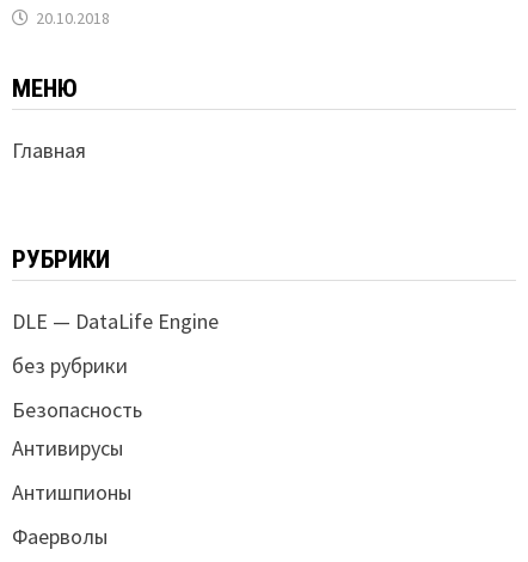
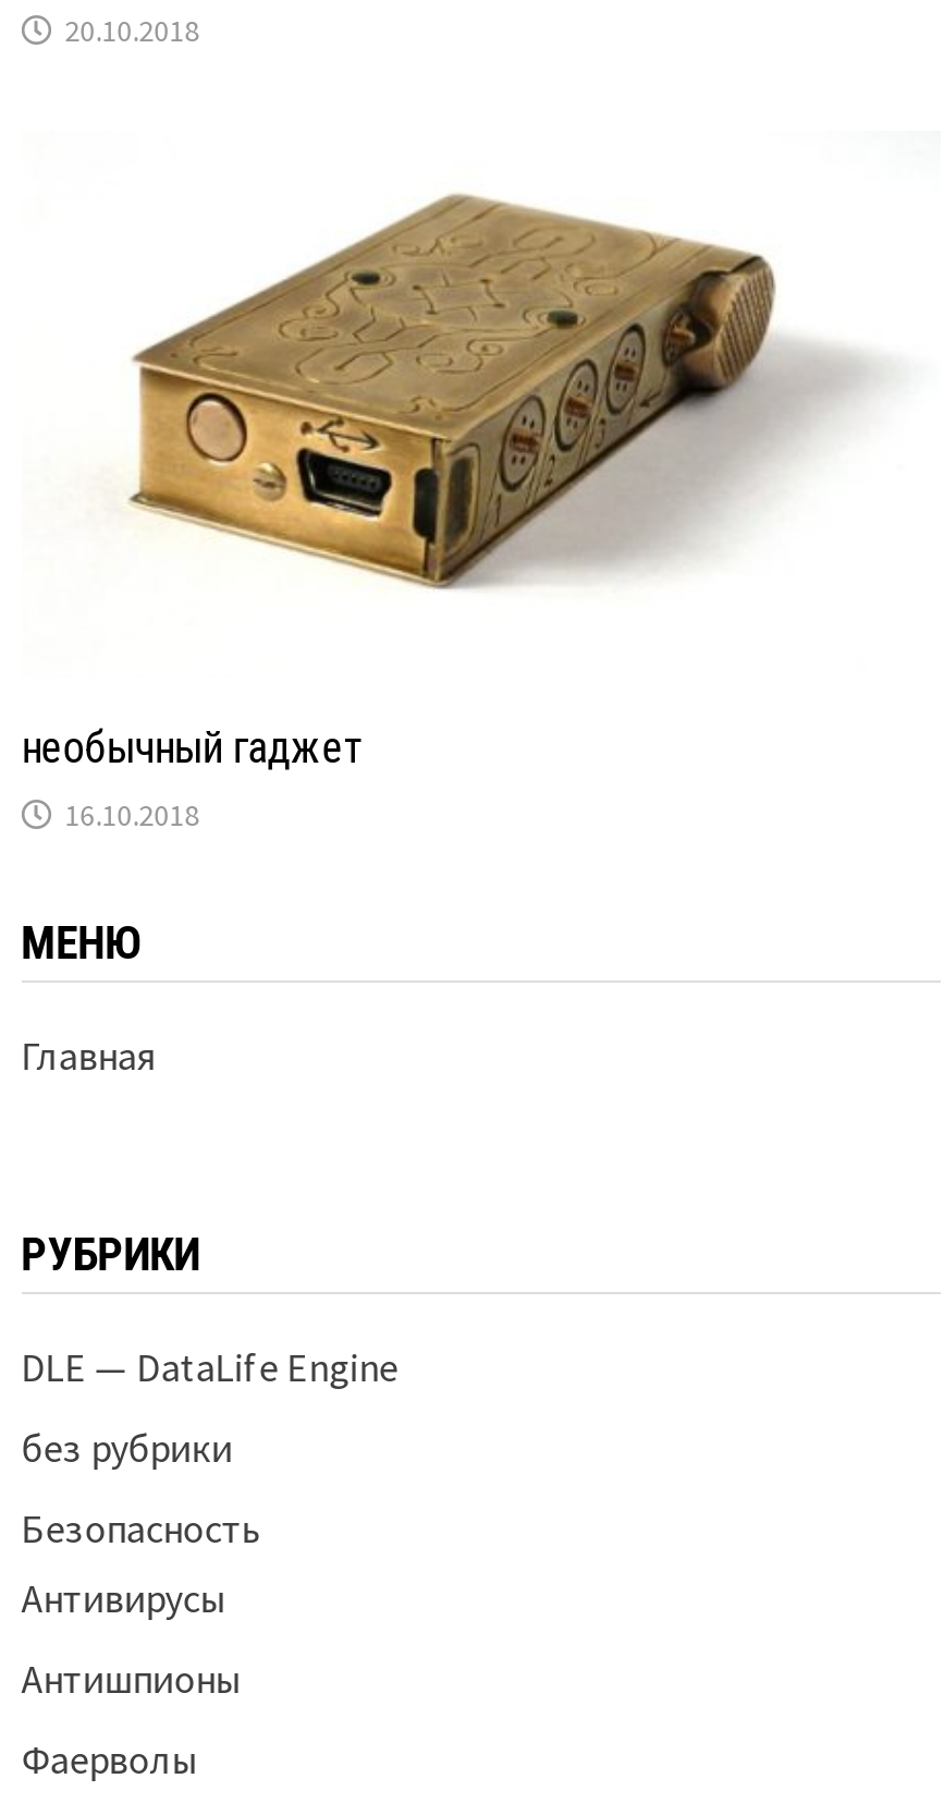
+ необычный гаджет
+ 16.10.2018

+ [image]
